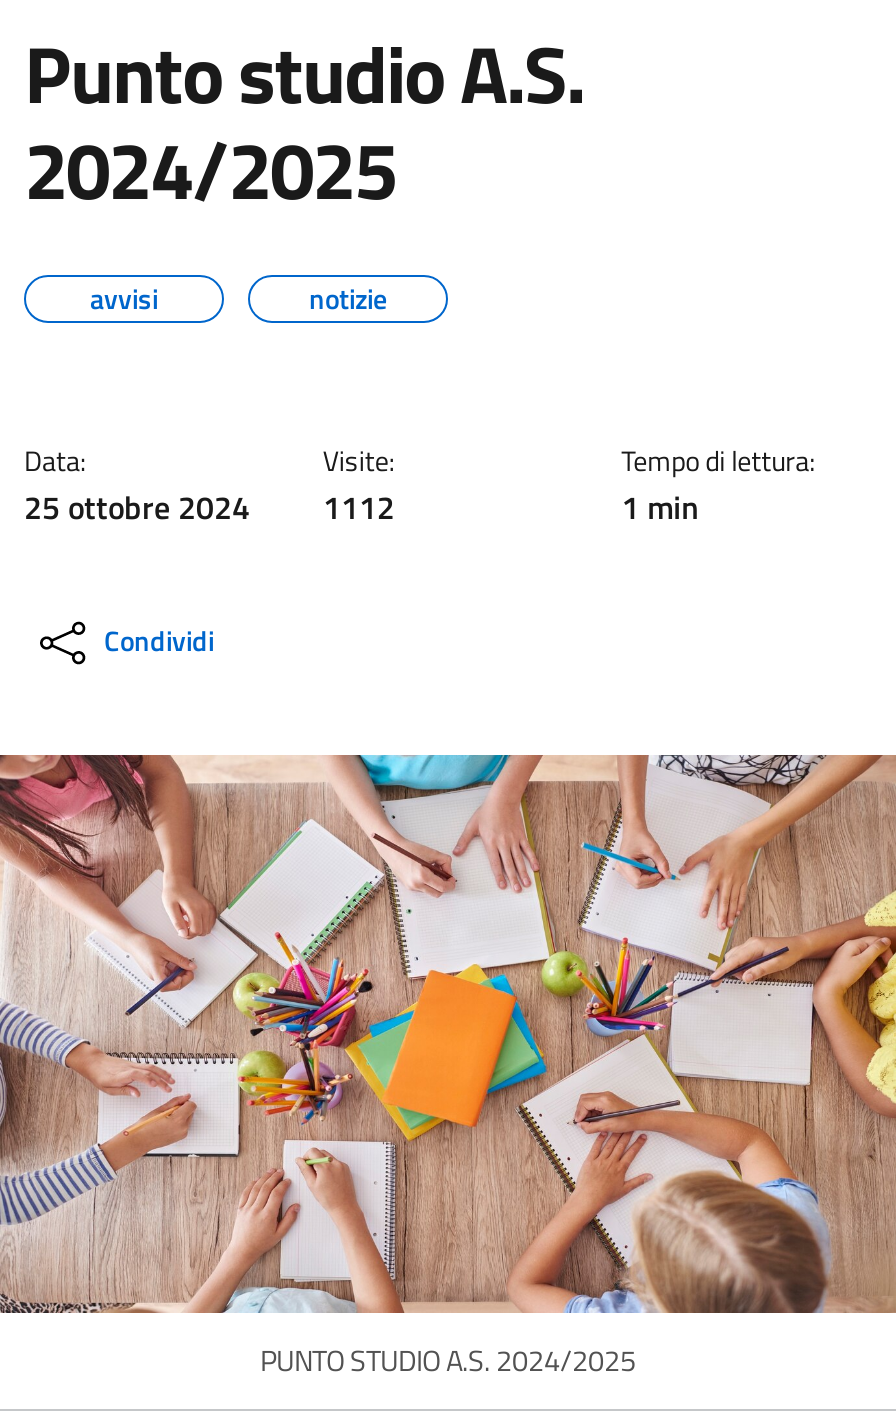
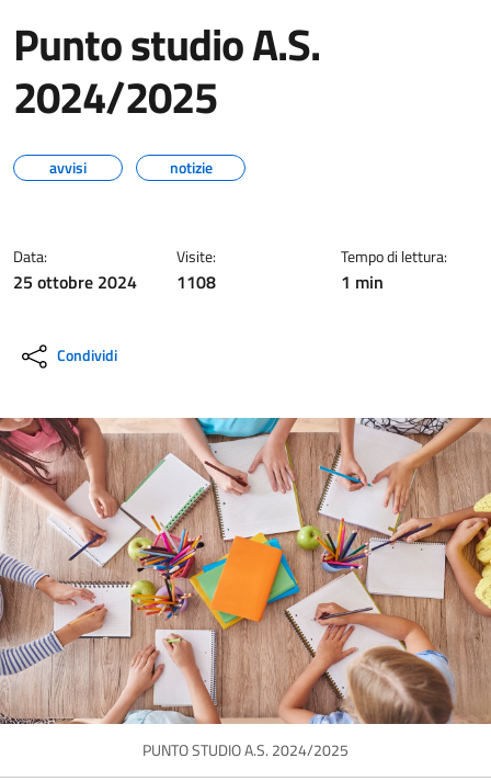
- 25 ottobre 2024 1112
+ 25 ottobre 2024 1108
